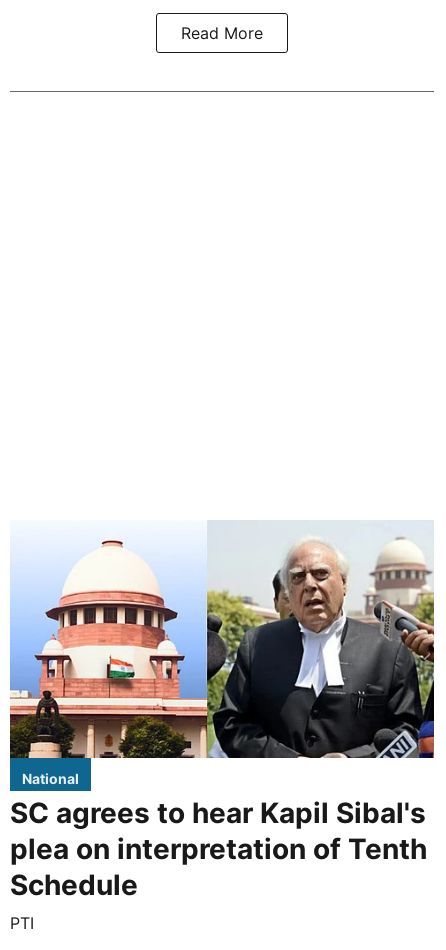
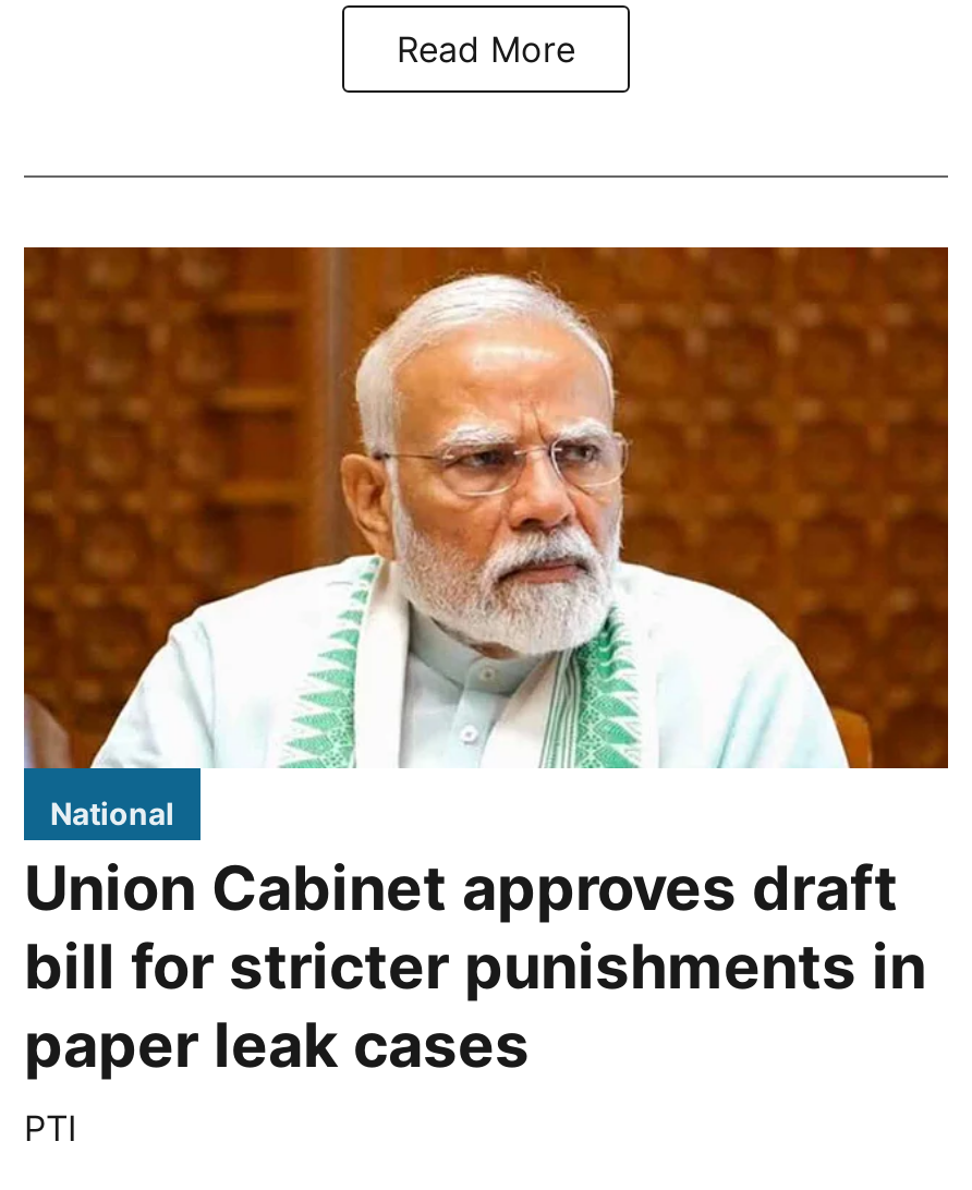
- [image]
- SC agrees to hear Kapil Sibal's
- plea on interpretation of Tenth
- Schedule
+ [image]
+ Union Cabinet approves draft
+ bill for stricter punishments in
+ paper leak cases
